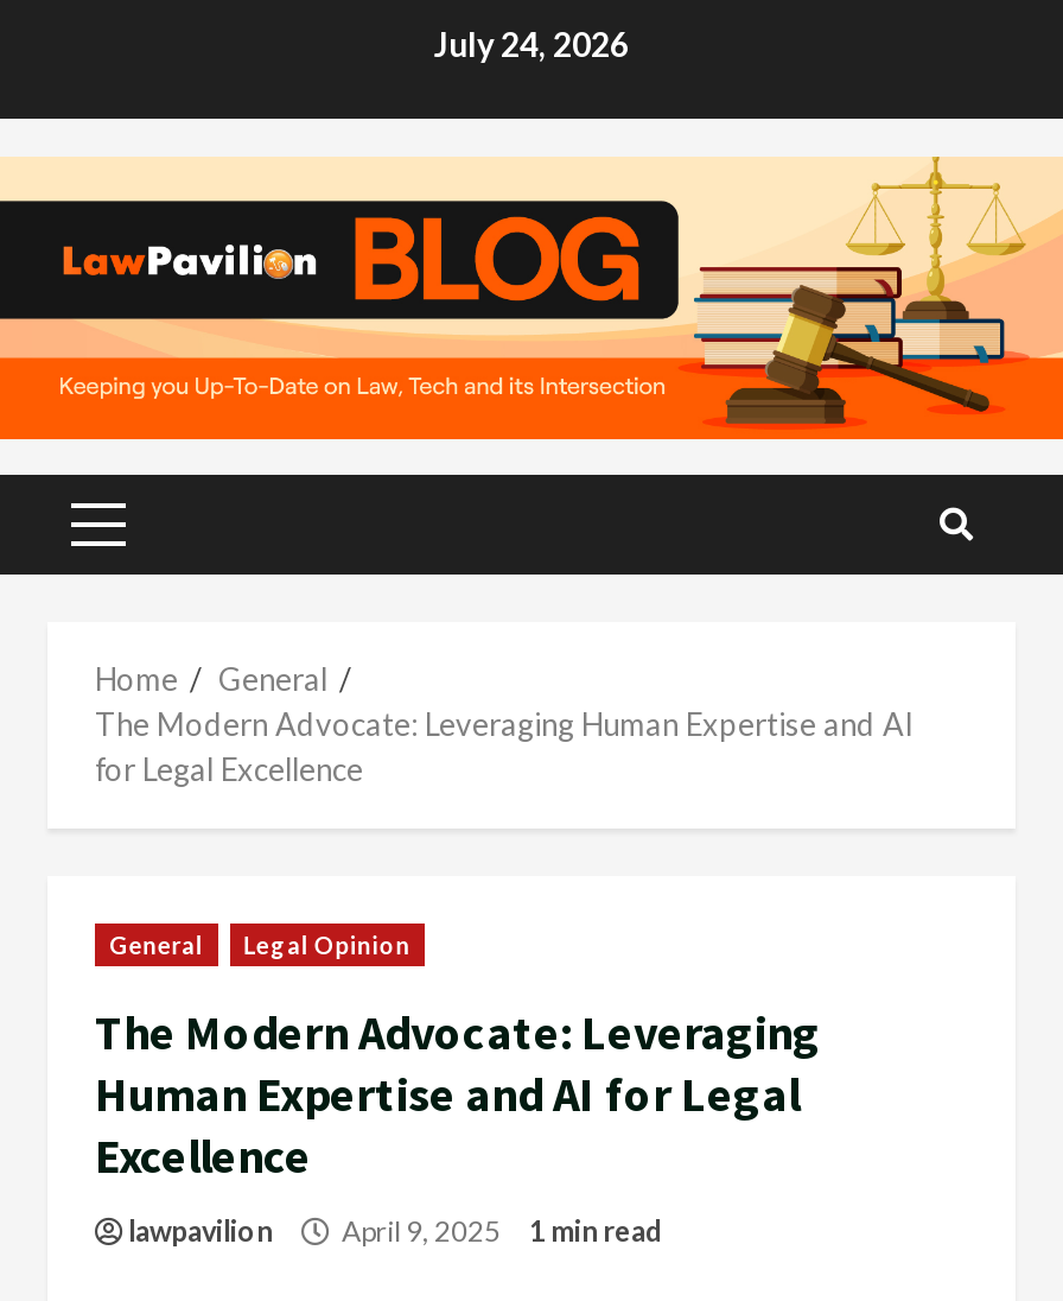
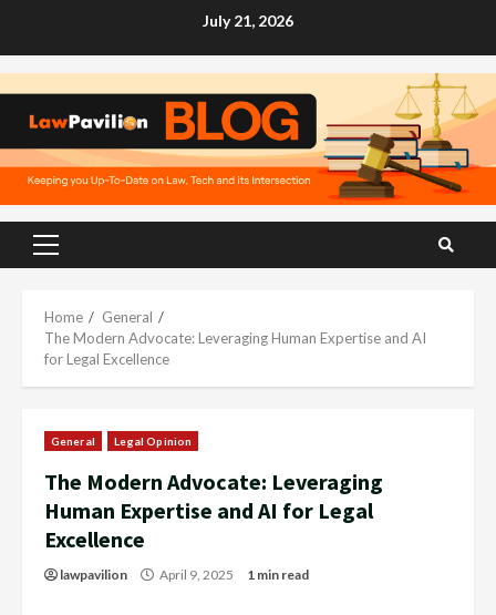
- July 24, 2026
+ July 21, 2026
